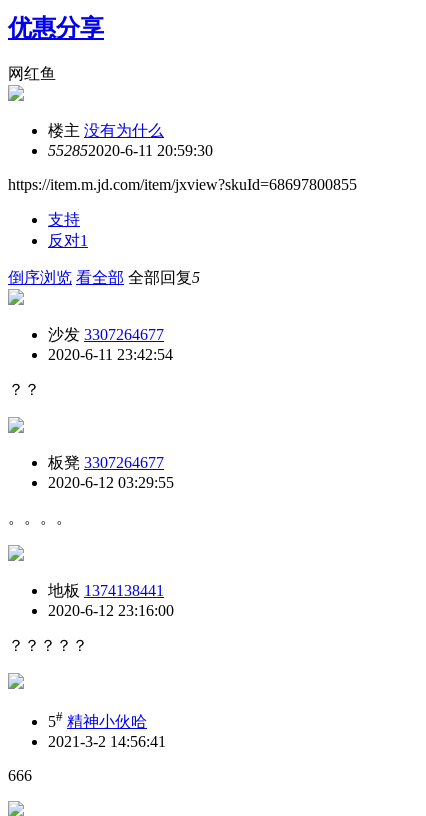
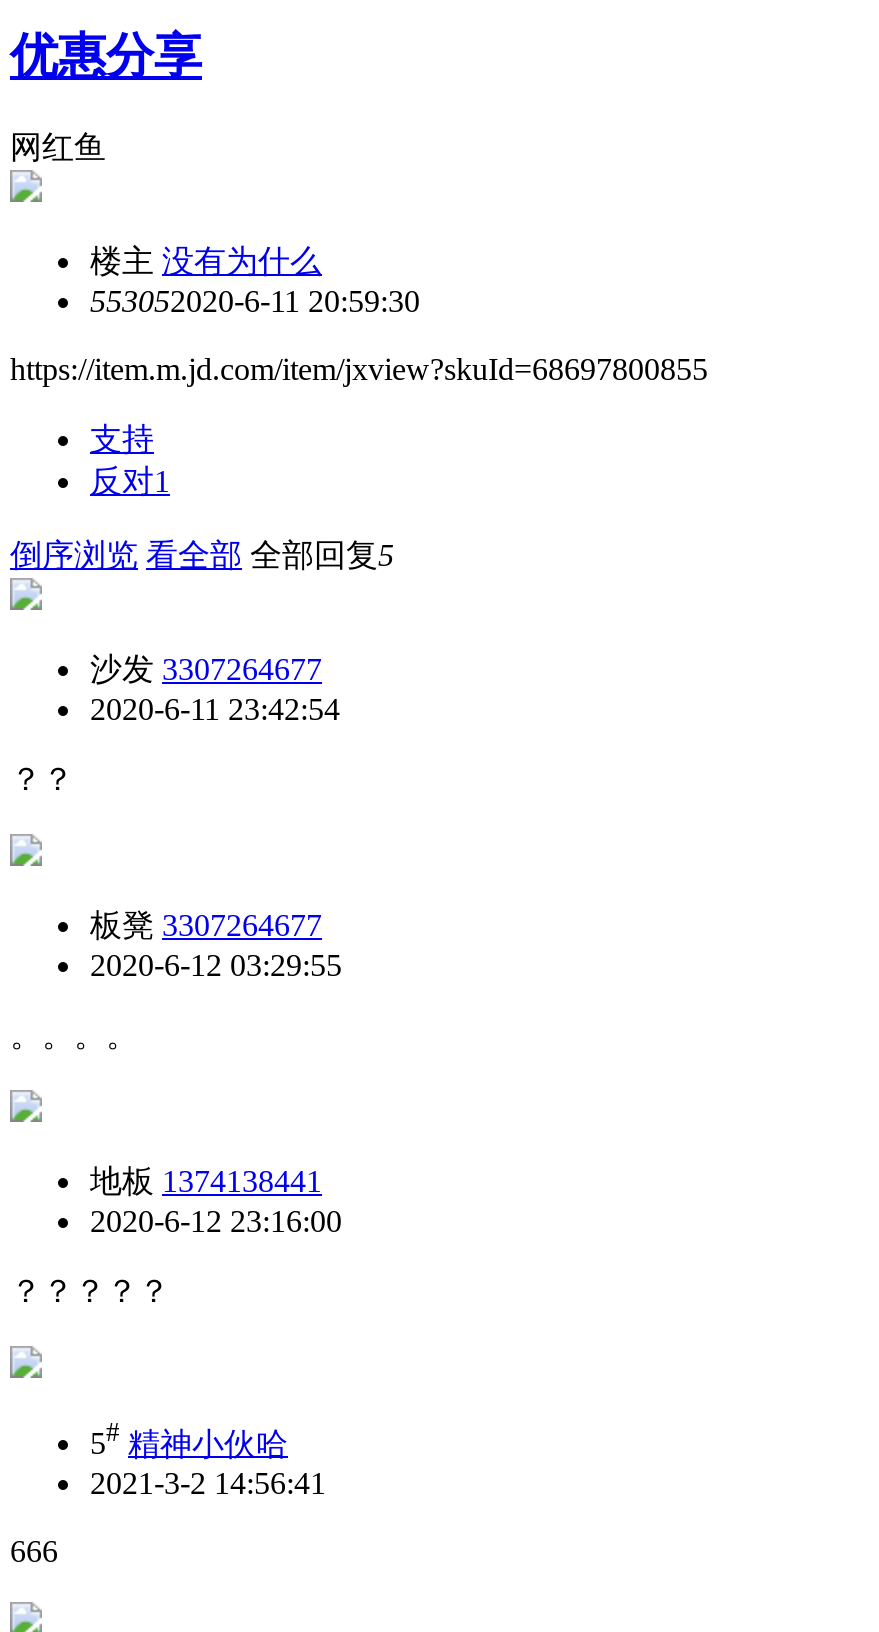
- 552852020-6-11 20:59:30
+ 553052020-6-11 20:59:30
